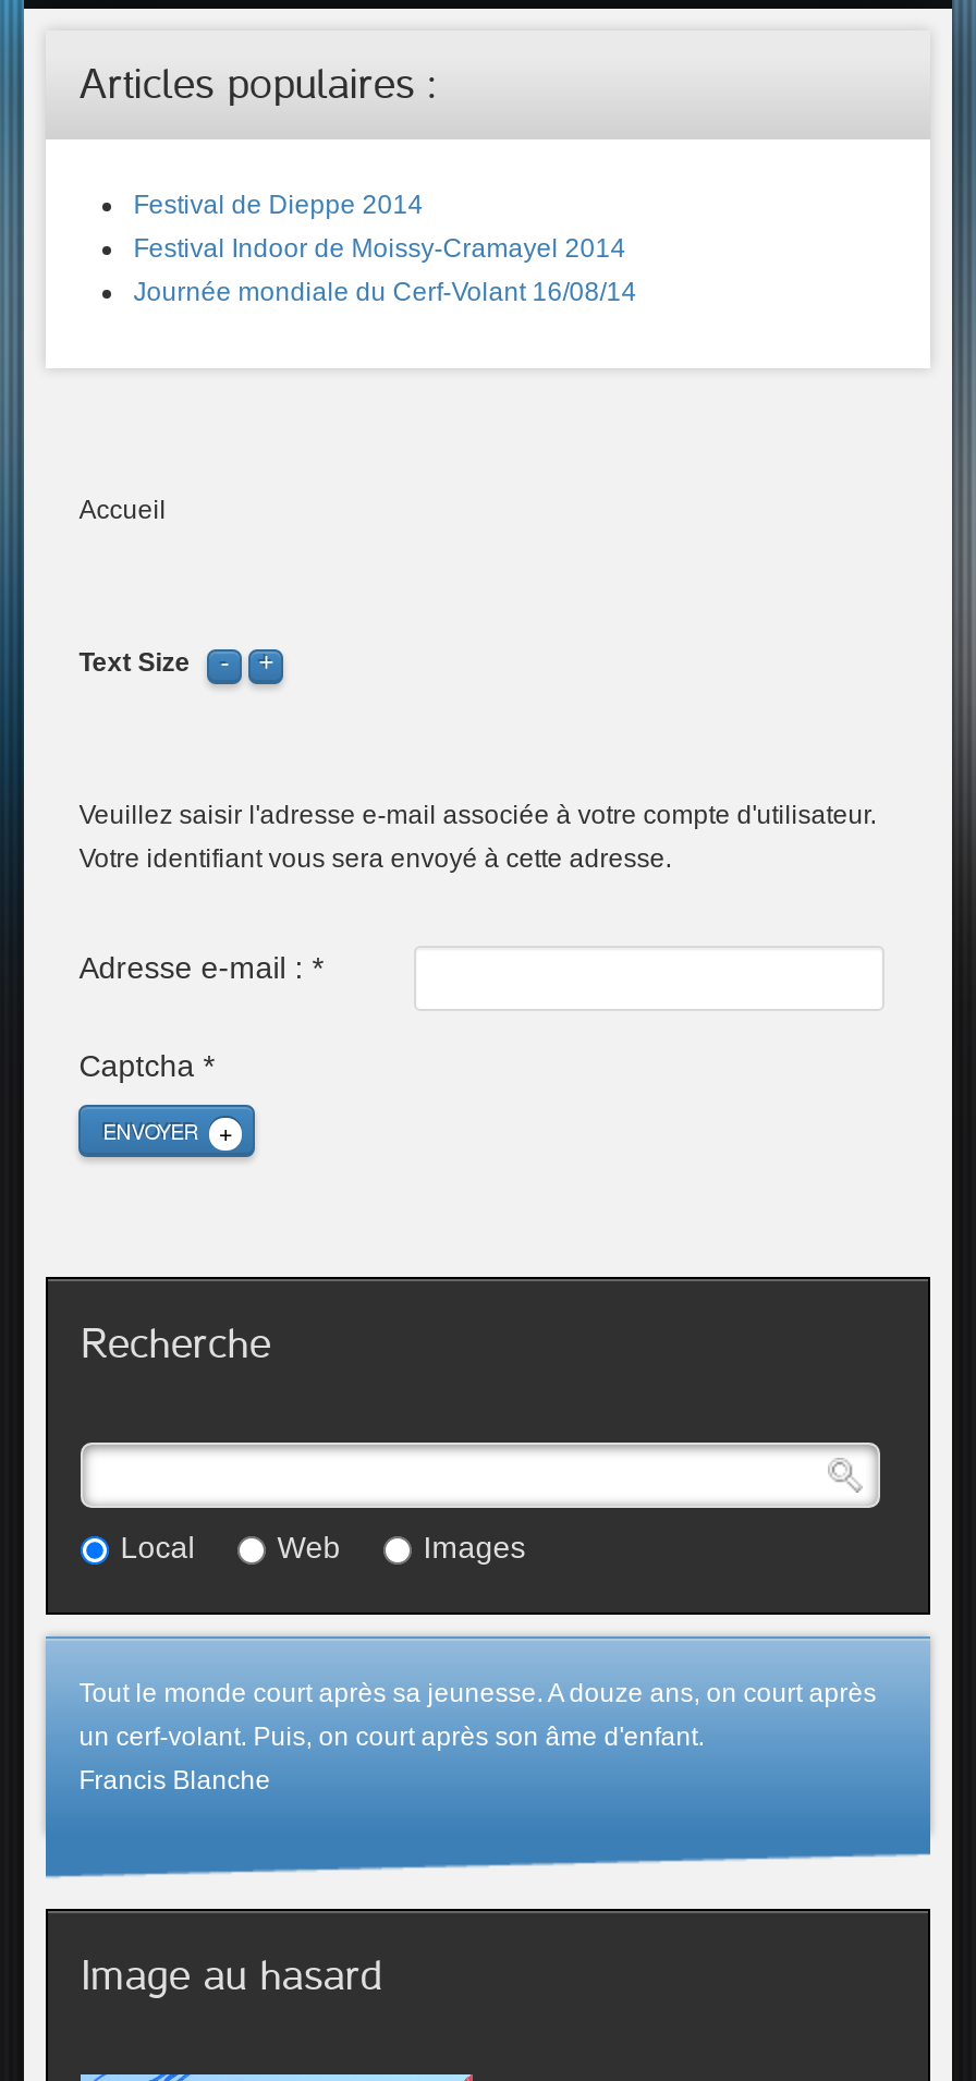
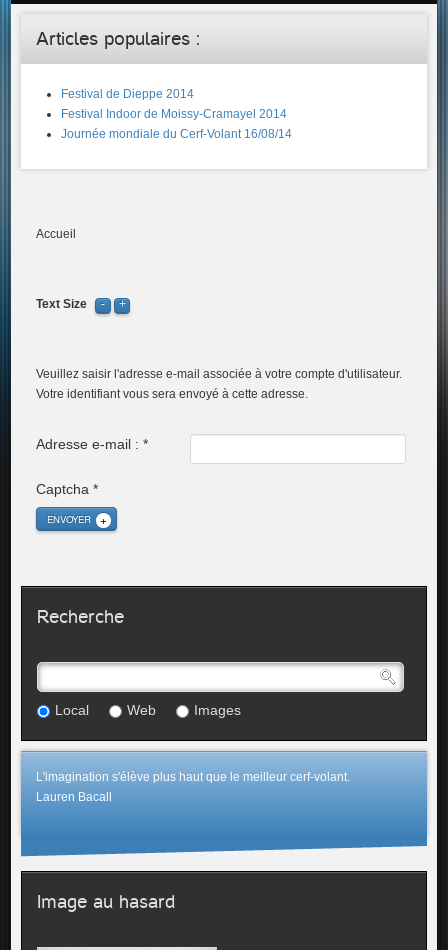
- Tout le monde court après sa jeunesse. A douze ans, on court après
- un cerf-volant. Puis, on court après son âme d'enfant.
- Francis Blanche
+ L'imagination s'élève plus haut que le meilleur cerf-volant.
+ Lauren Bacall
